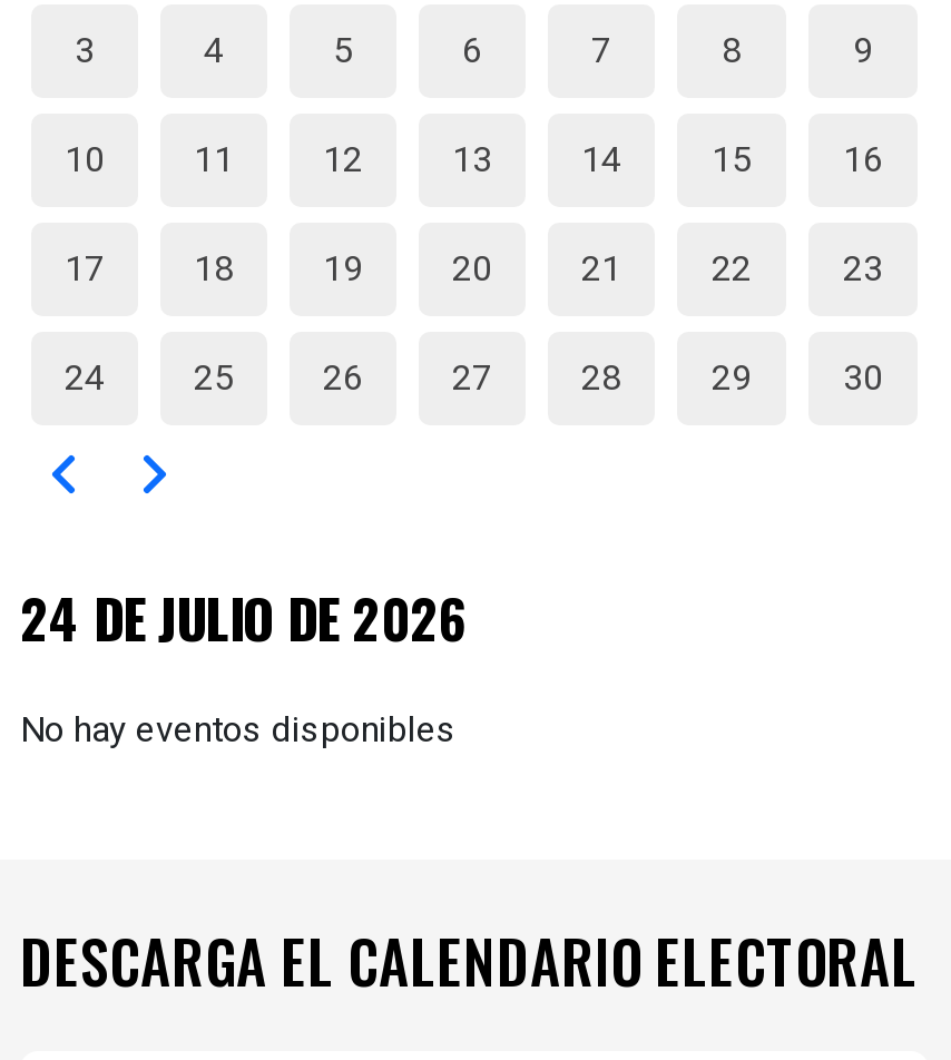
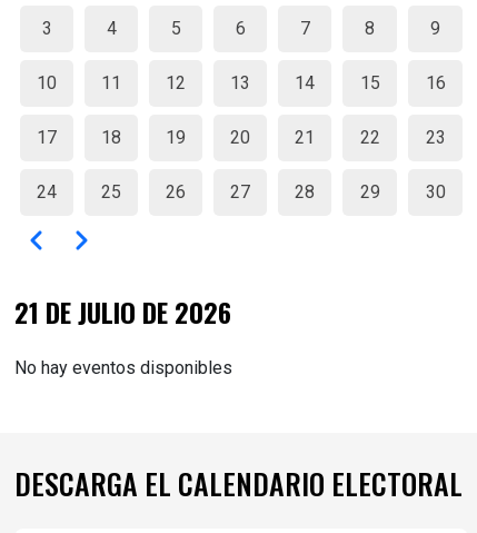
- 24 DE JULIO DE 2026
+ 21 DE JULIO DE 2026
